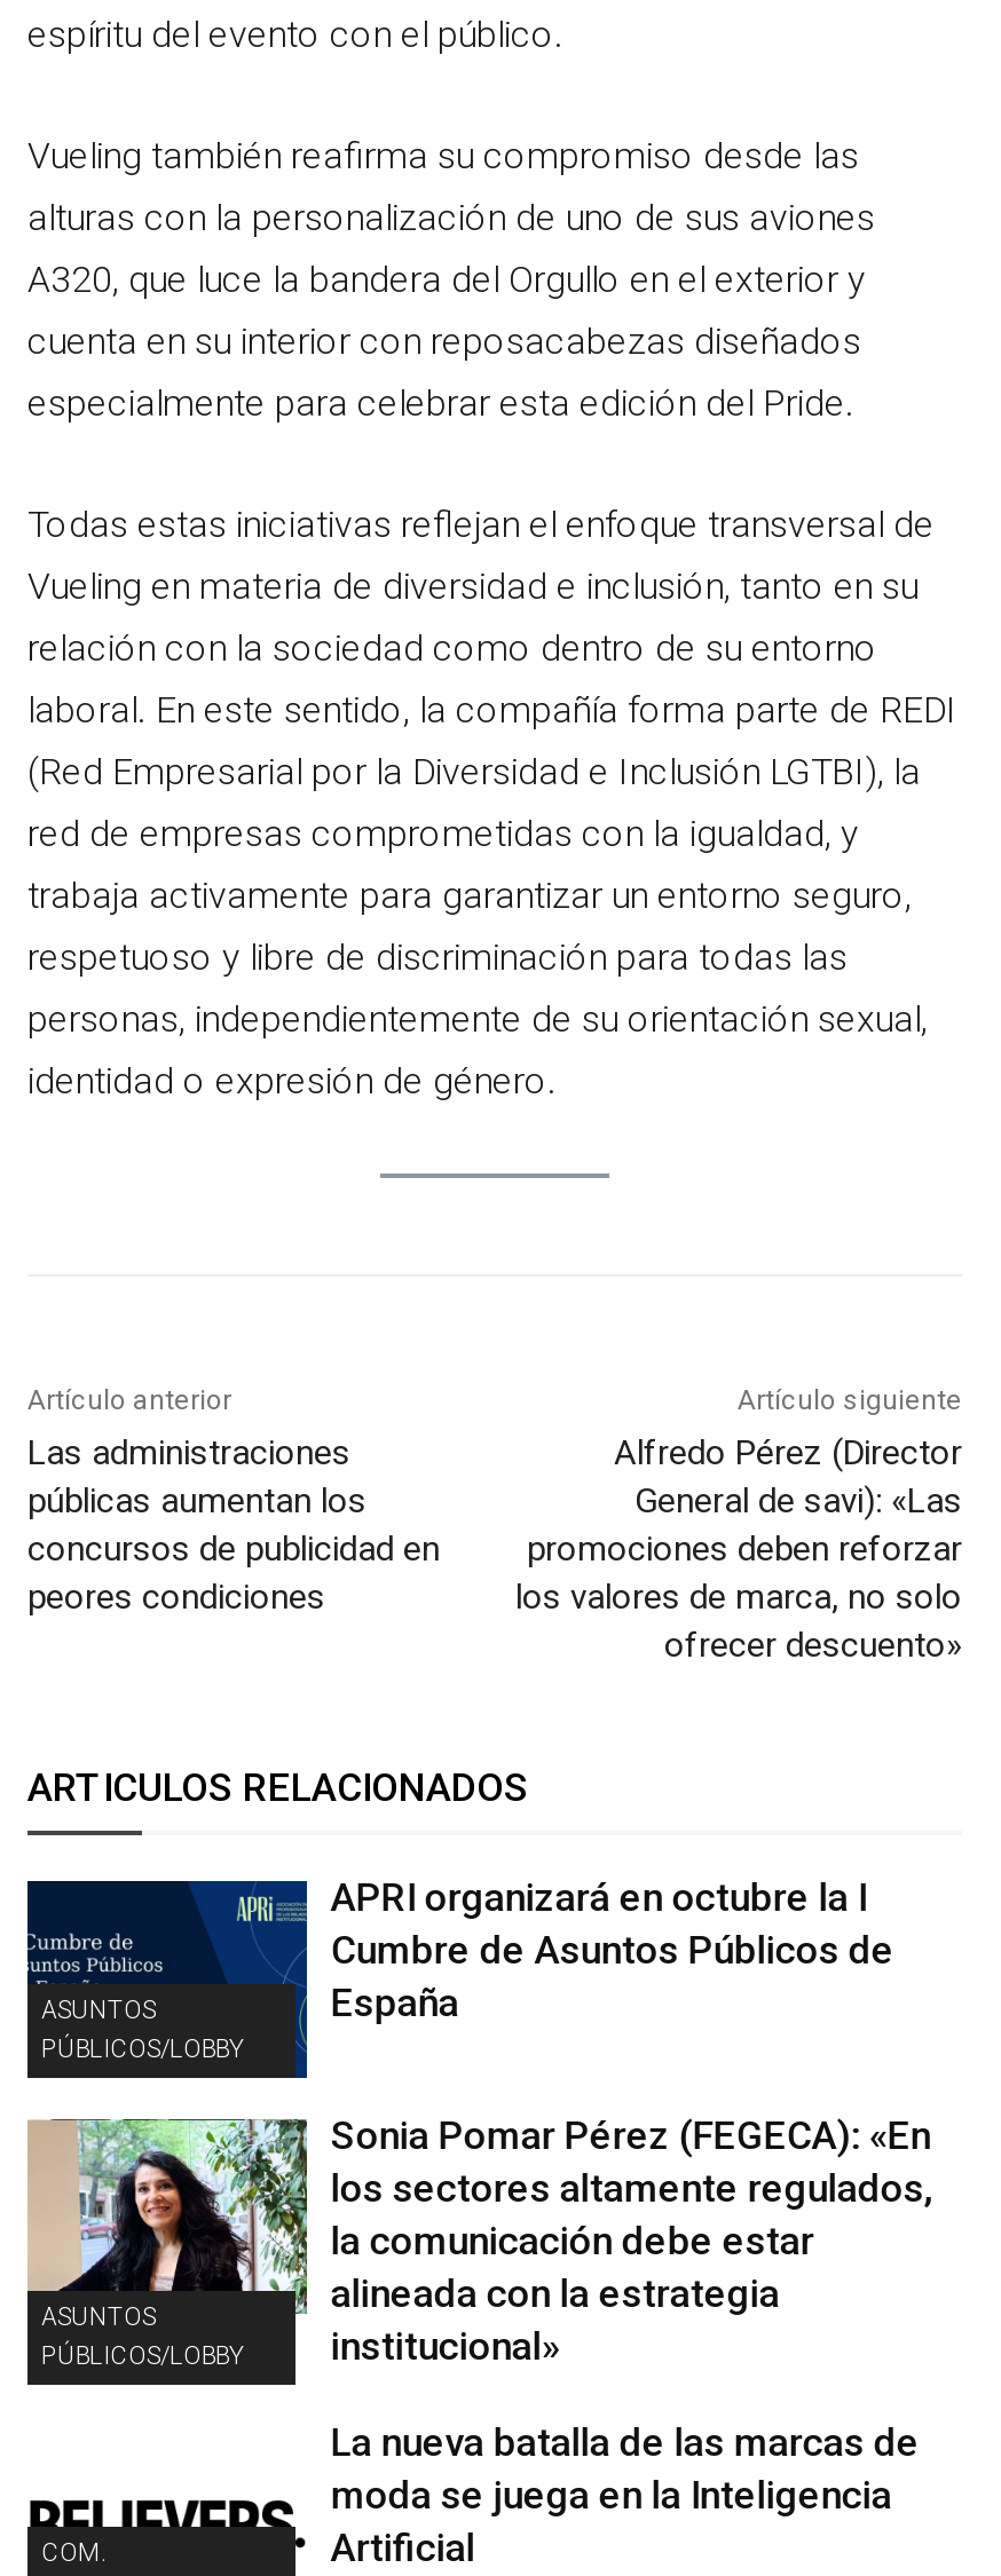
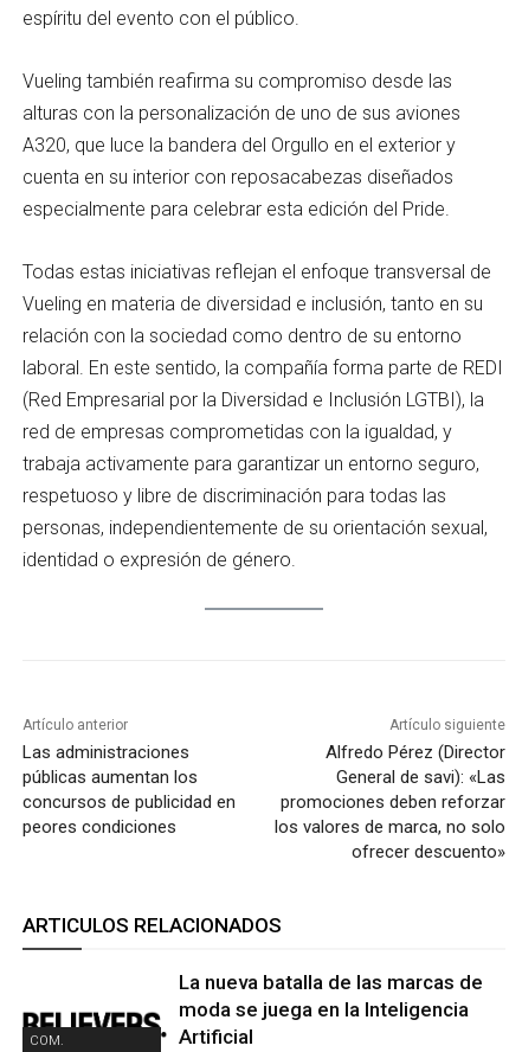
- [image]
- ASUNTOS
- PÚBLICOS/LOBBY

- APRI organizará en octubre la I
- Cumbre de Asuntos Públicos de
- España

- [image]
- ASUNTOS
- PÚBLICOS/LOBBY

- Sonia Pomar Pérez (FEGECA): «En
- los sectores altamente regulados,
- la comunicación debe estar
- alineada con la estrategia
- institucional»
